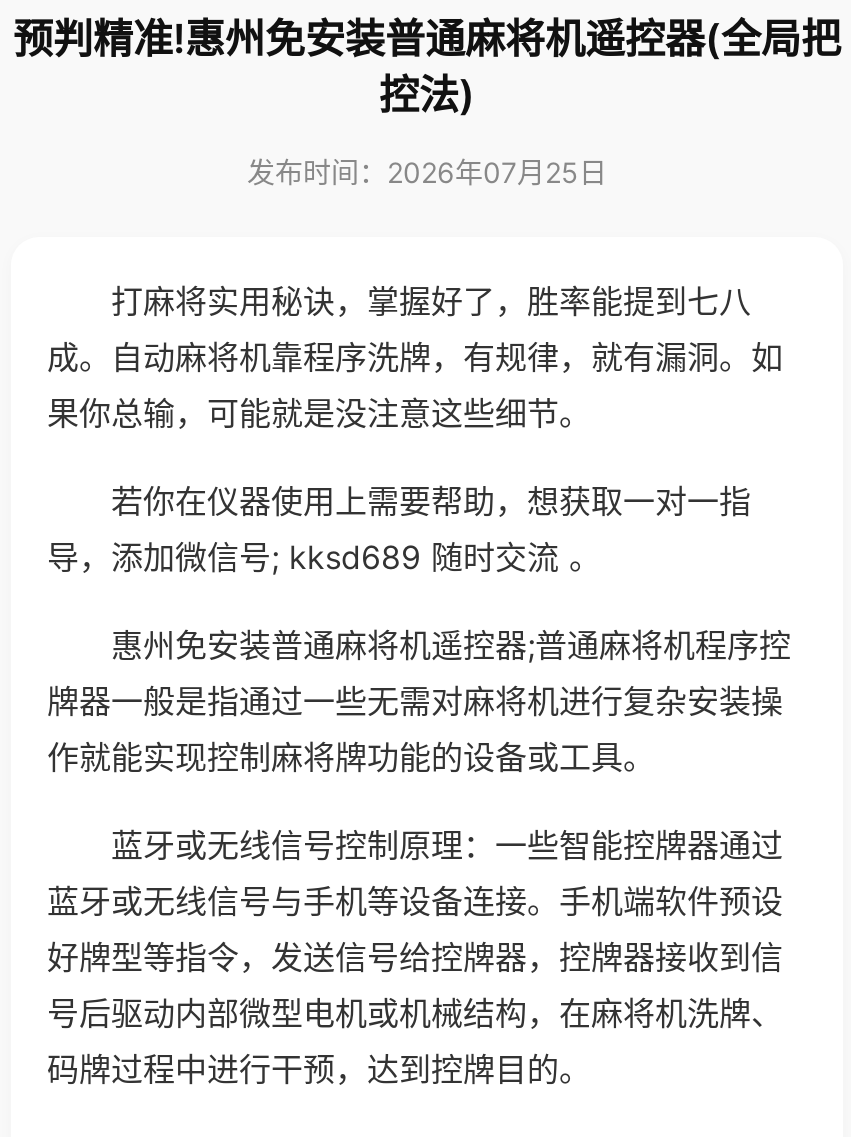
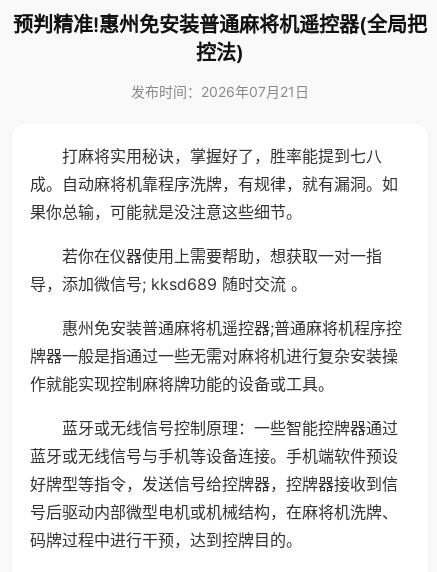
- 发布时间：2026年07月25日
+ 发布时间：2026年07月21日
